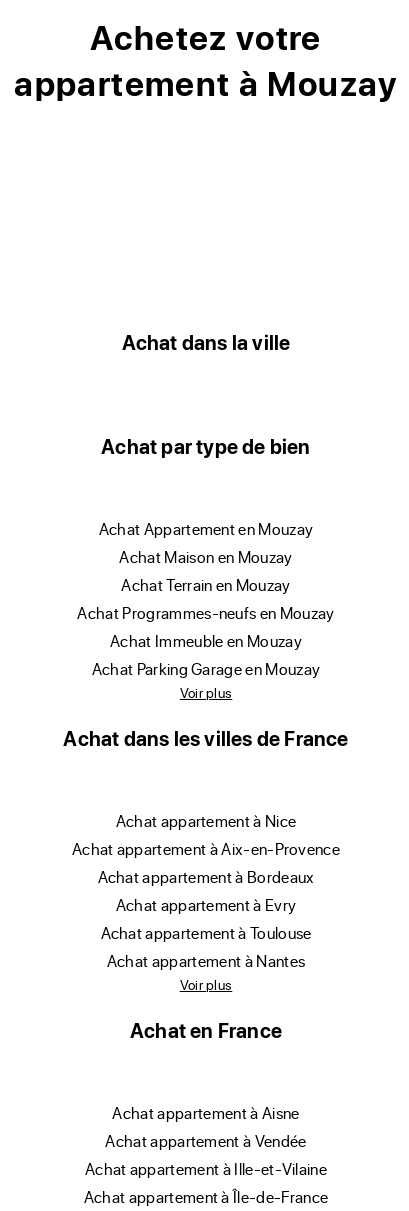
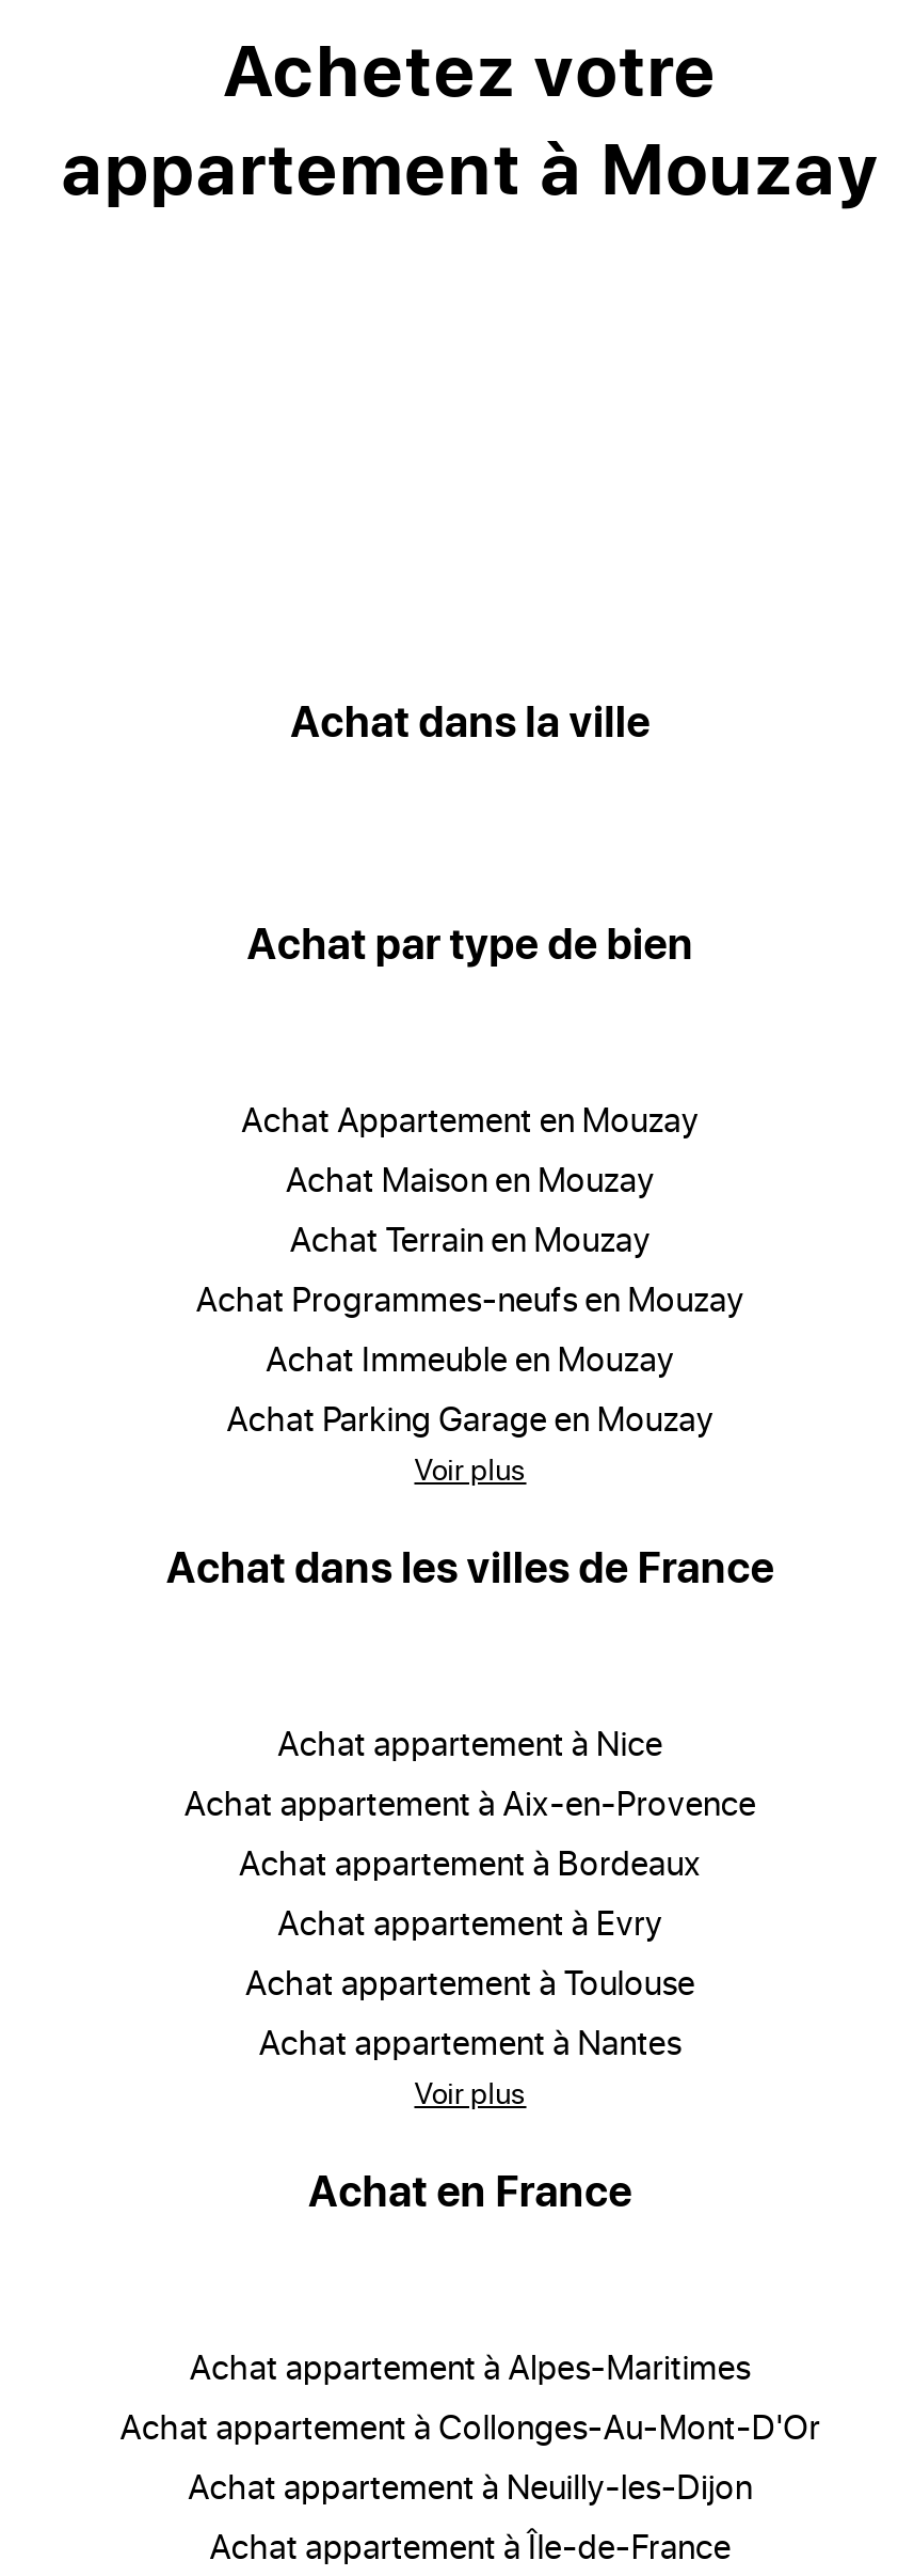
- achat appartement à Aisne
+ achat appartement à Alpes-Maritimes

- achat appartement à Vendée
+ achat appartement à Collonges-Au-Mont-D'Or

- achat appartement à Ille-et-Vilaine
+ achat appartement à Neuilly-les-Dijon
